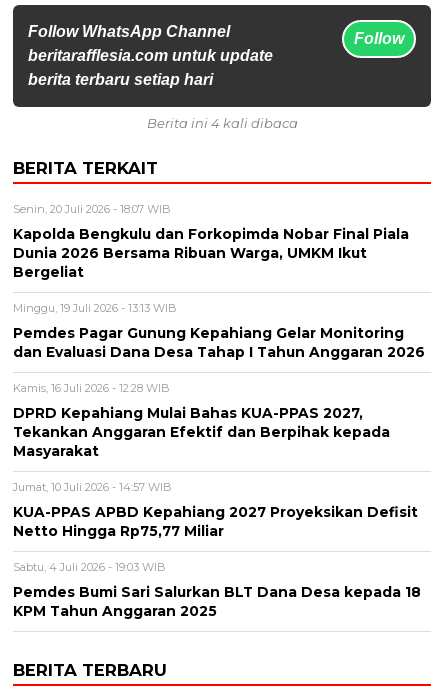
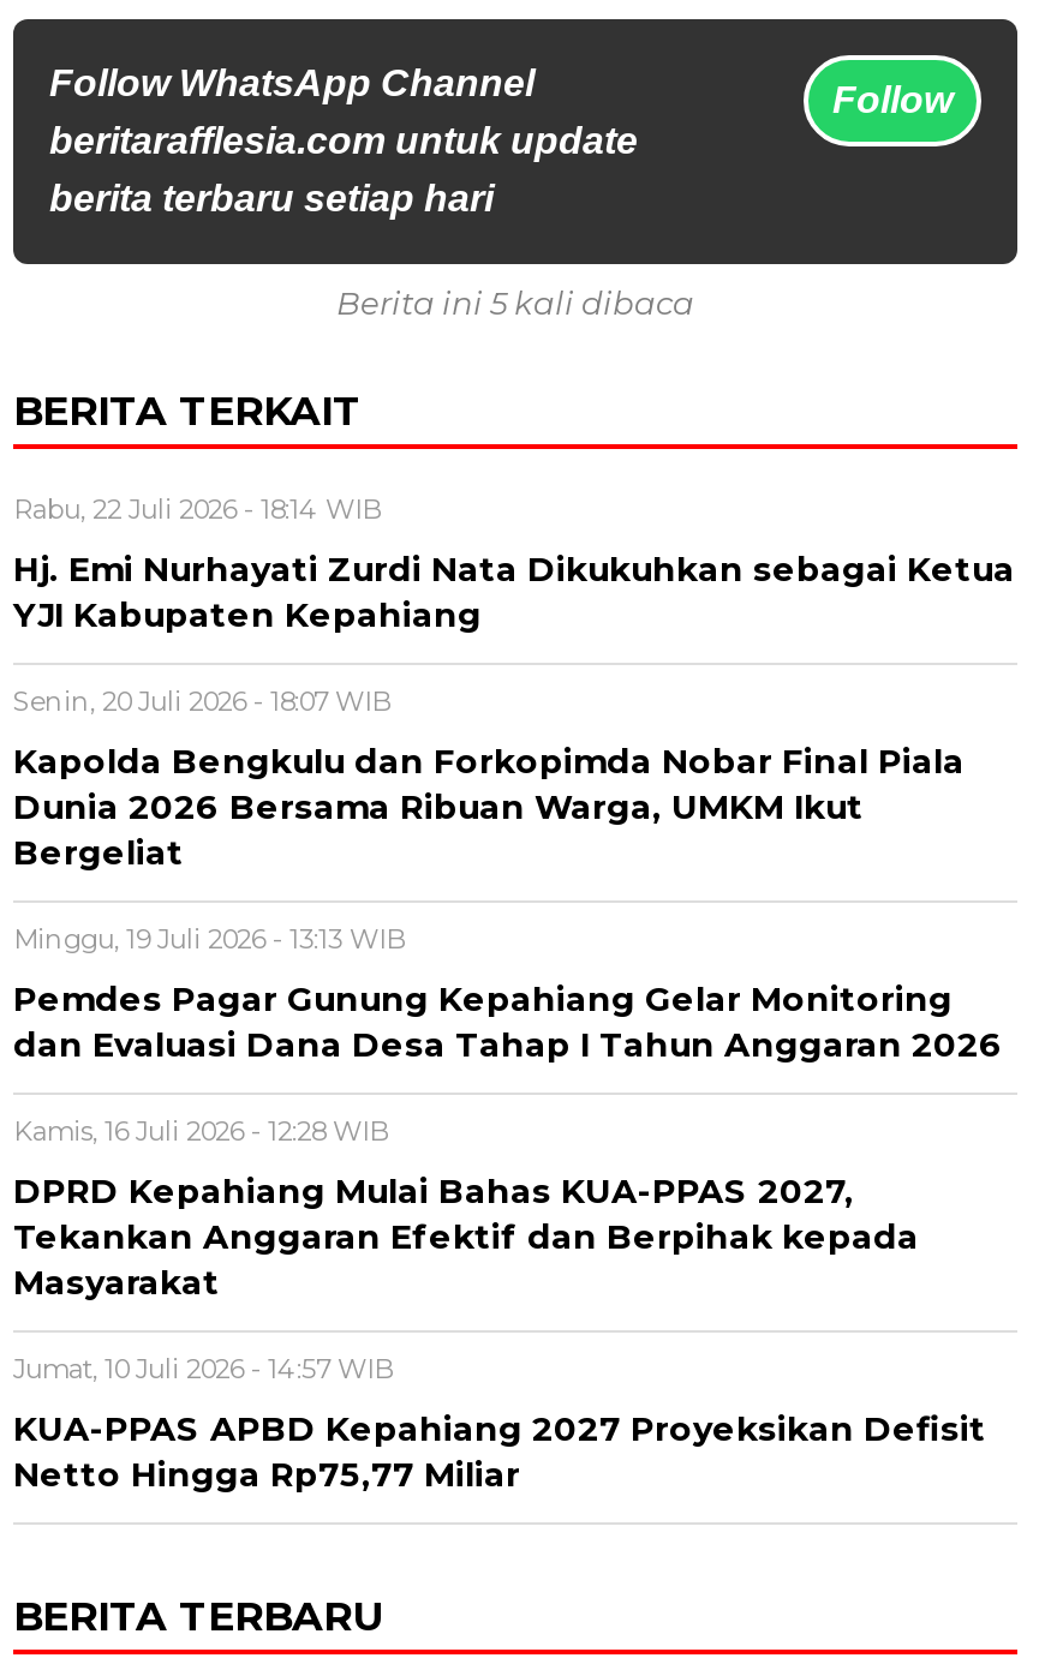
- Berita ini 4 kali dibaca
+ Berita ini 5 kali dibaca

+ Rabu, 22 Juli 2026 - 18:14 WIB
+ Hj. Emi Nurhayati Zurdi Nata Dikukuhkan sebagai Ketua
+ YJI Kabupaten Kepahiang

moved down: Senin, 20 Juli 2026 - 18:07 WIB | Kapolda Bengkulu dan Forkopimda Nobar Final Piala | Dunia 2026 Bersama Ribuan Warga, UMKM Ikut | ... | KUA-PPAS APBD Kepahiang 2027 Proyeksikan Defisit | Netto Hingga Rp75,77 Miliar

- Sabtu, 4 Juli 2026 - 19:03 WIB
- Pemdes Bumi Sari Salurkan BLT Dana Desa kepada 18
- KPM Tahun Anggaran 2025
